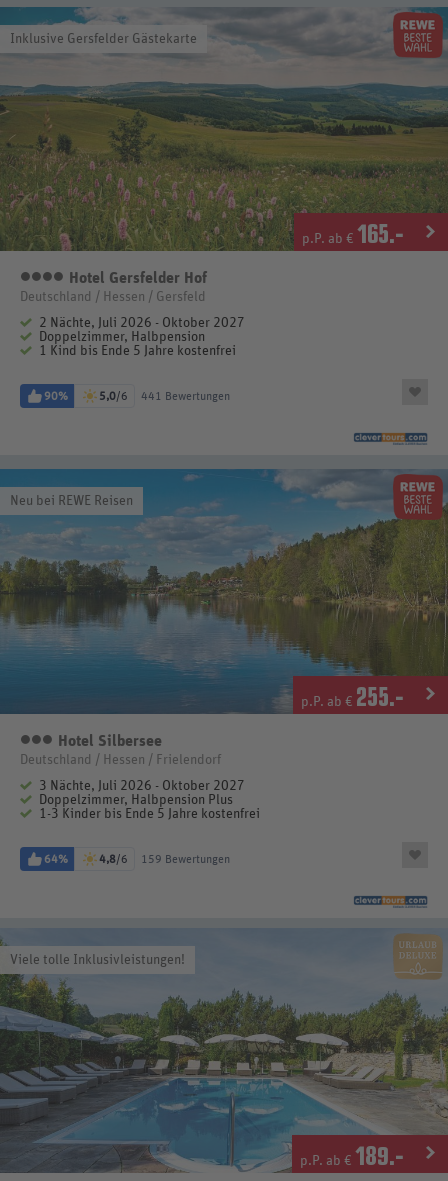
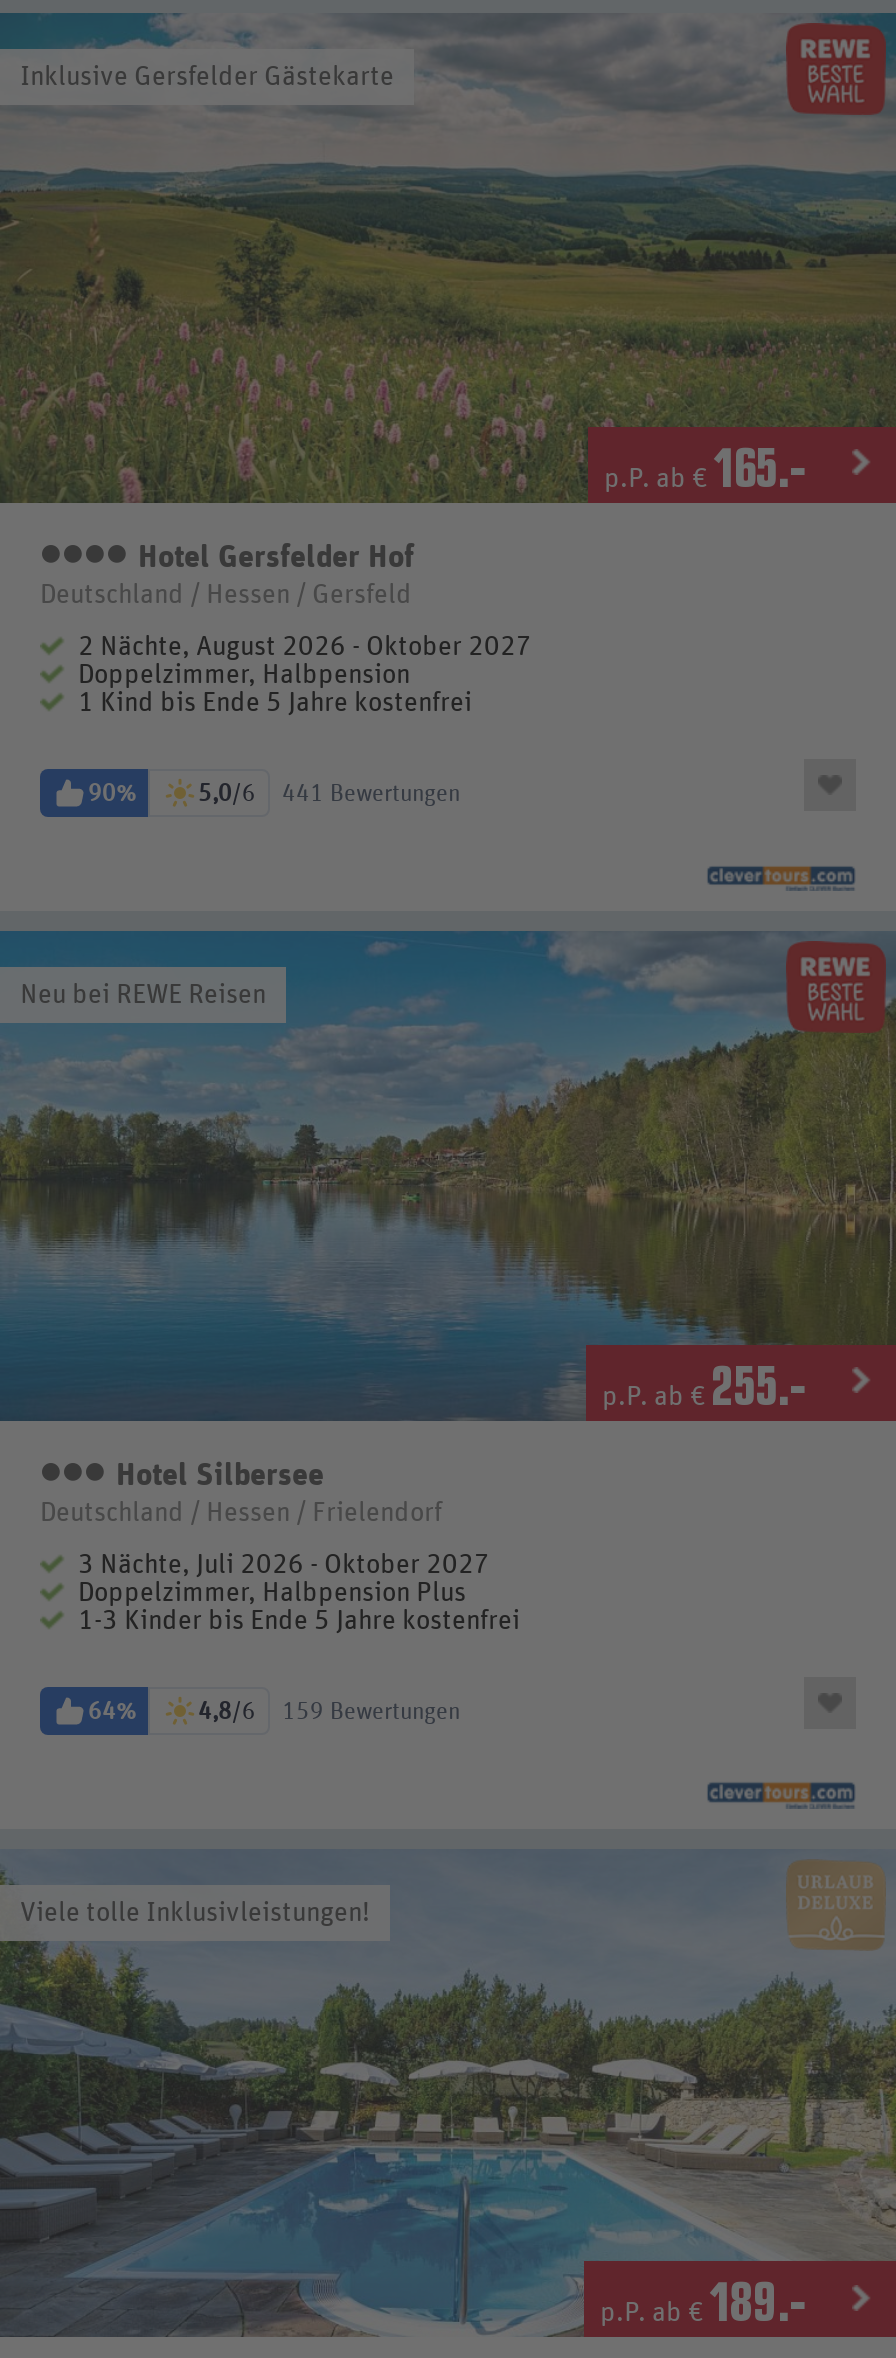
- 2 Nächte, Juli 2026 - Oktober 2027
+ 2 Nächte, August 2026 - Oktober 2027
